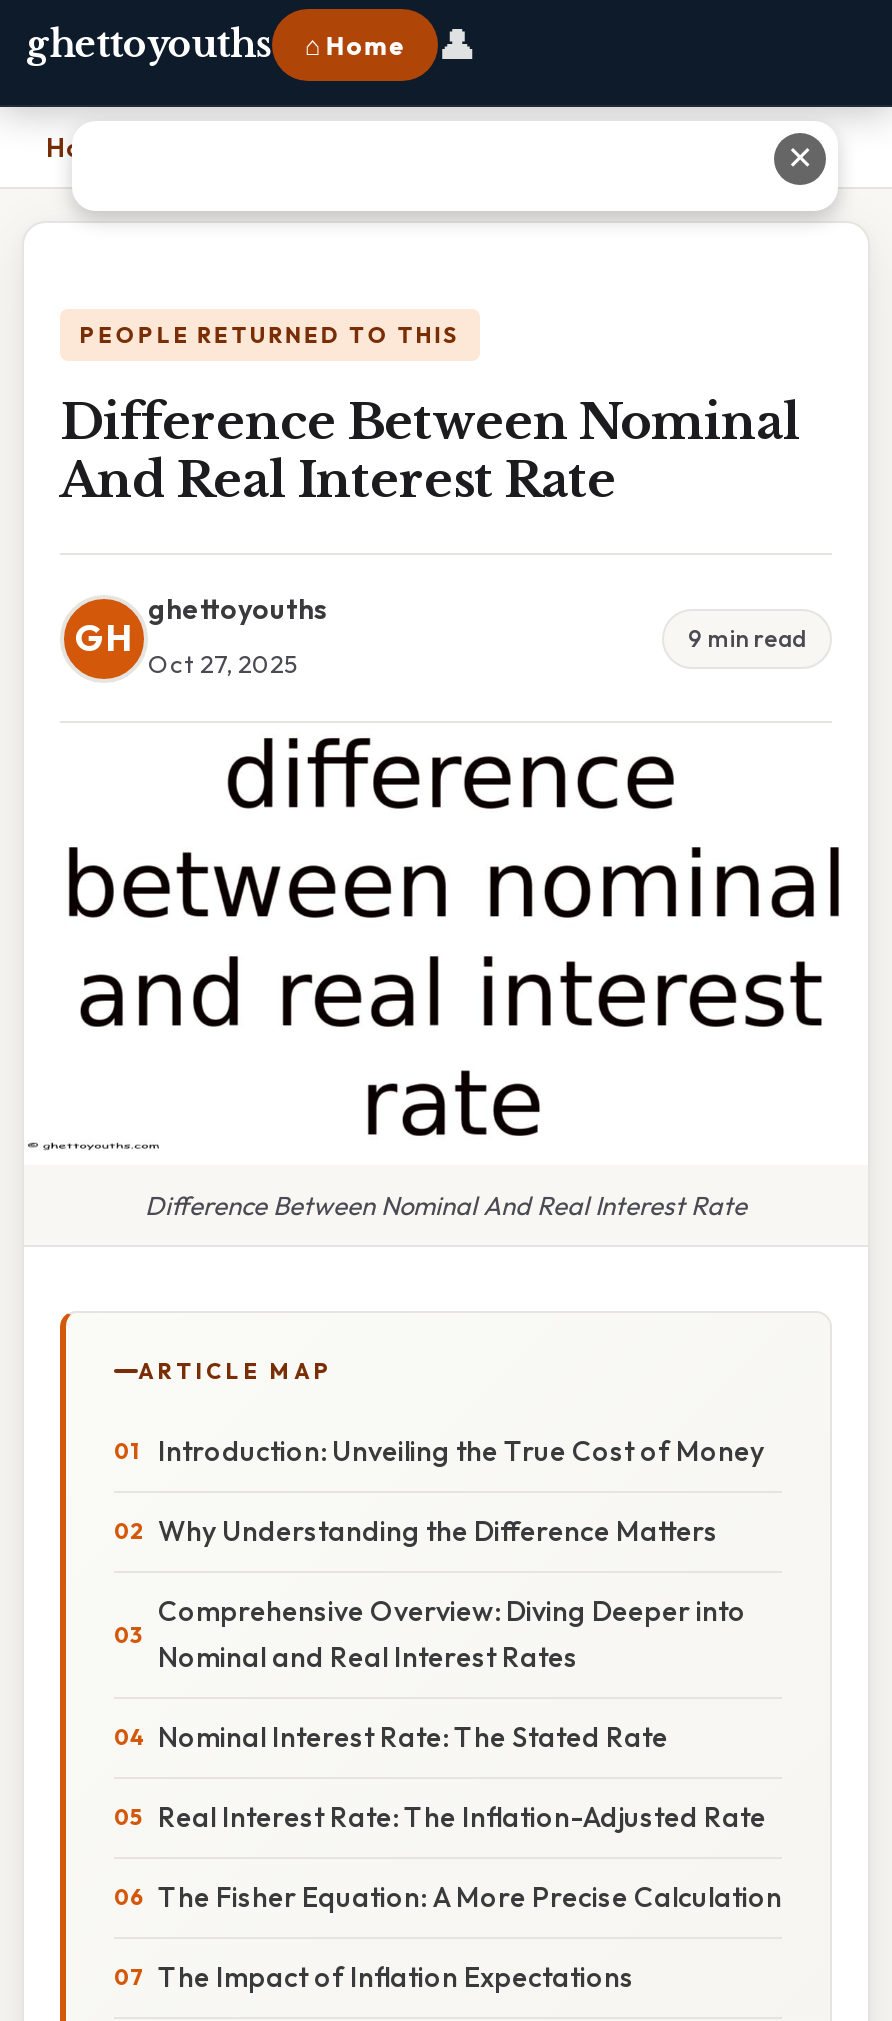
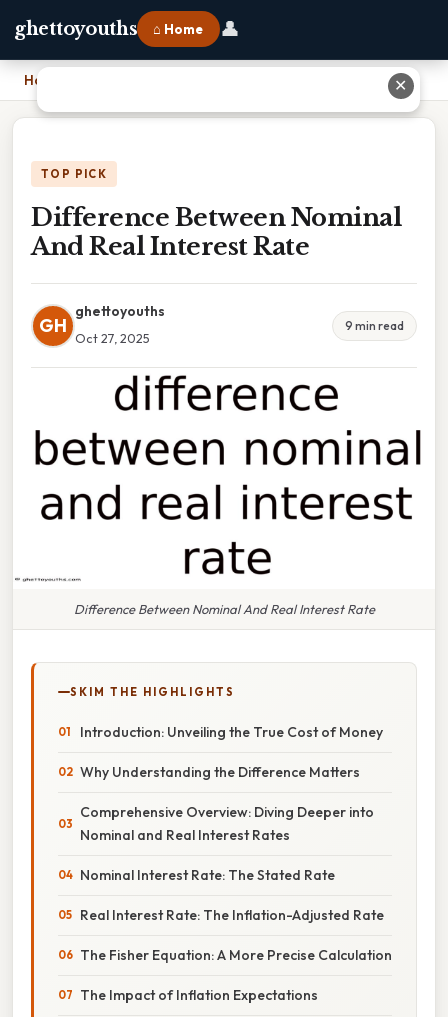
- PEOPLE RETURNED TO THIS
+ TOP PICK

- ARTICLE MAP
+ SKIM THE HIGHLIGHTS
